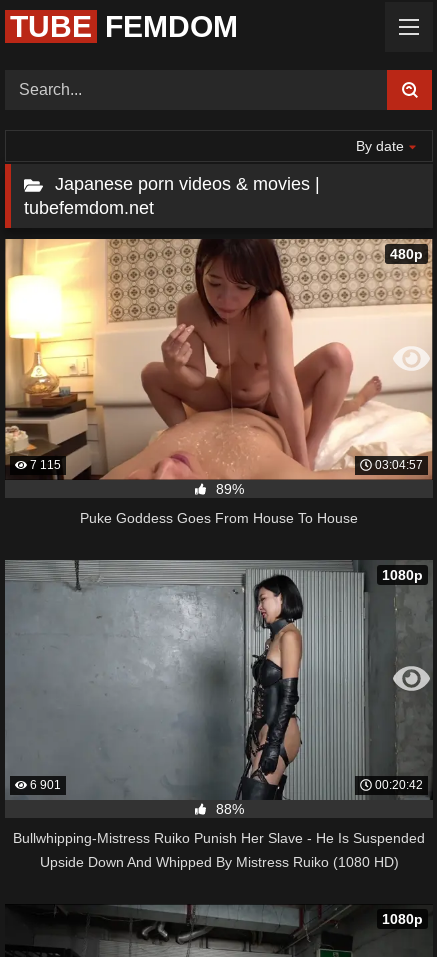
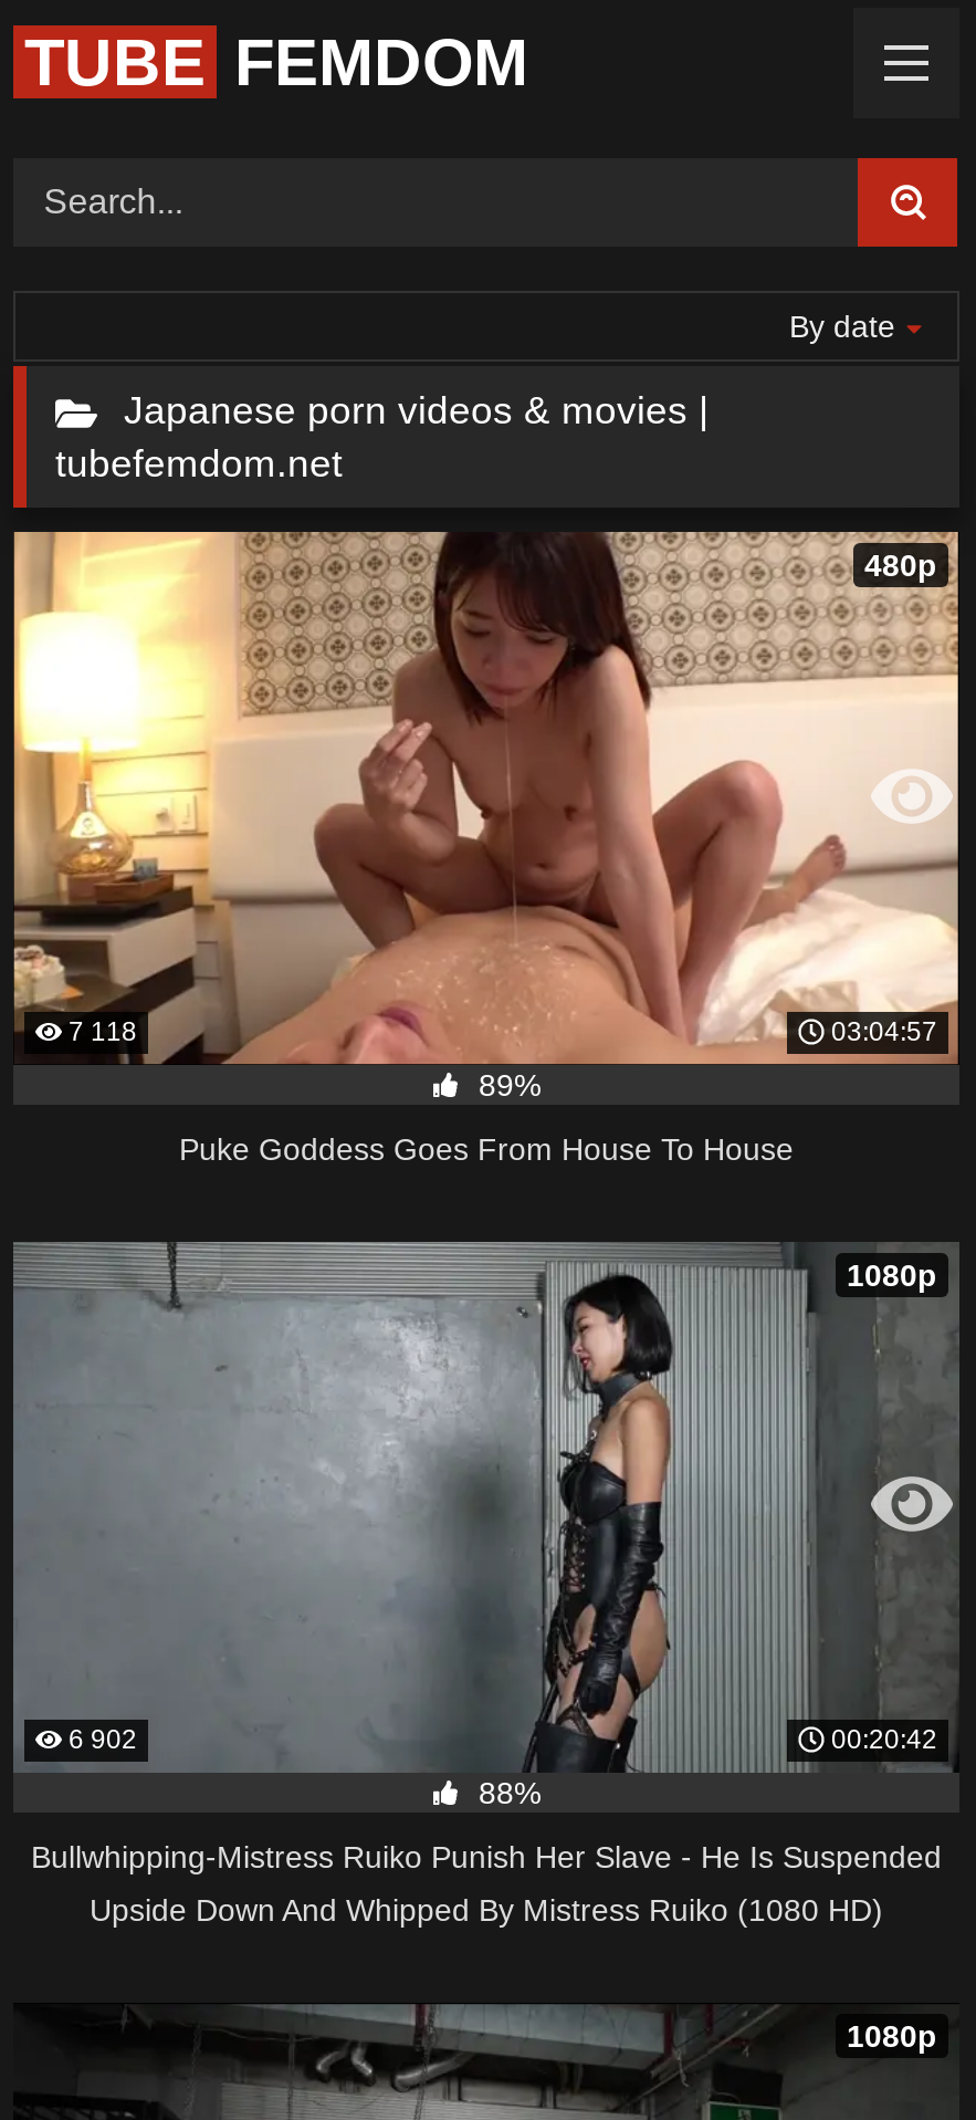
- 7 115
+ 7 118

- 6 901
+ 6 902
